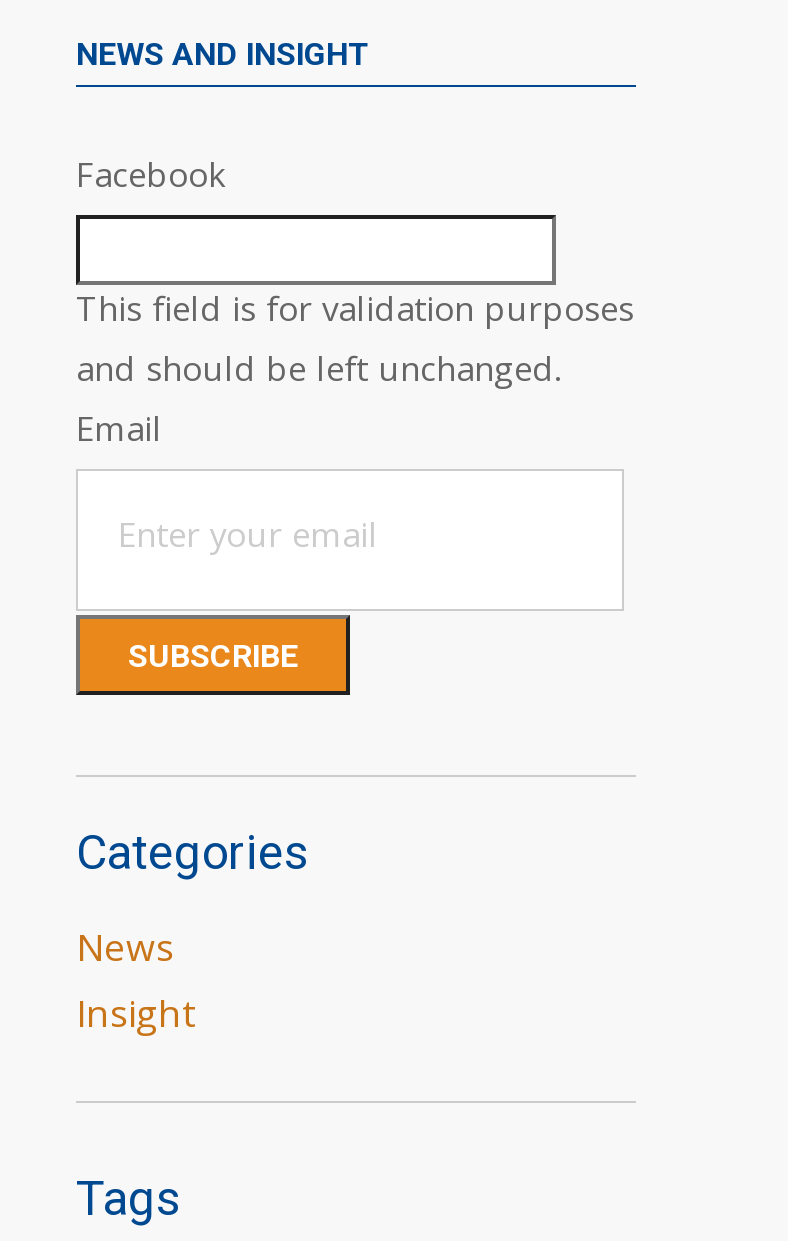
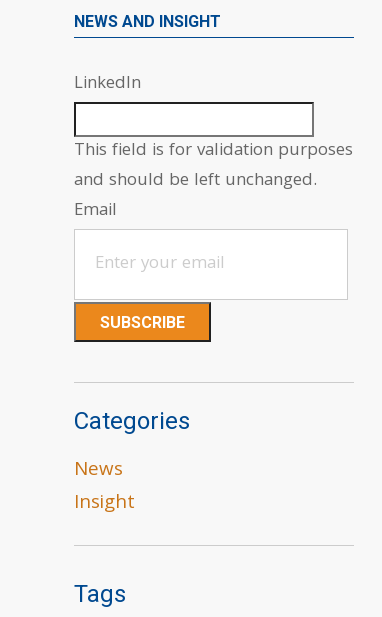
- Facebook
+ LinkedIn
